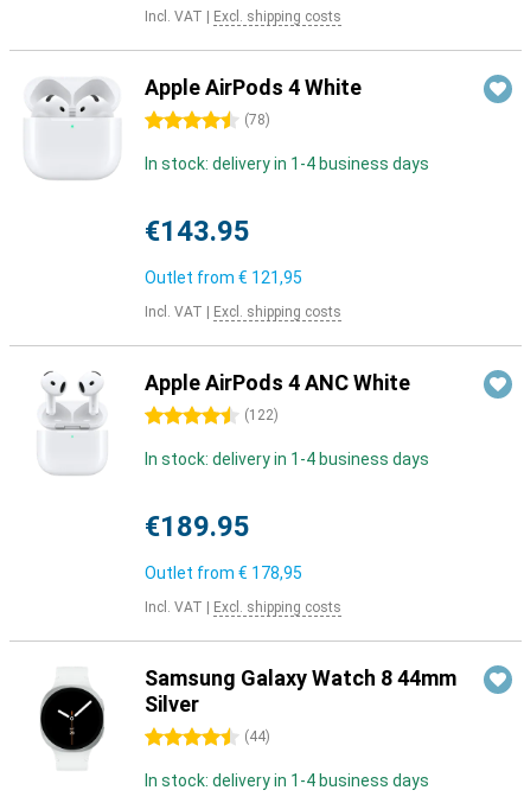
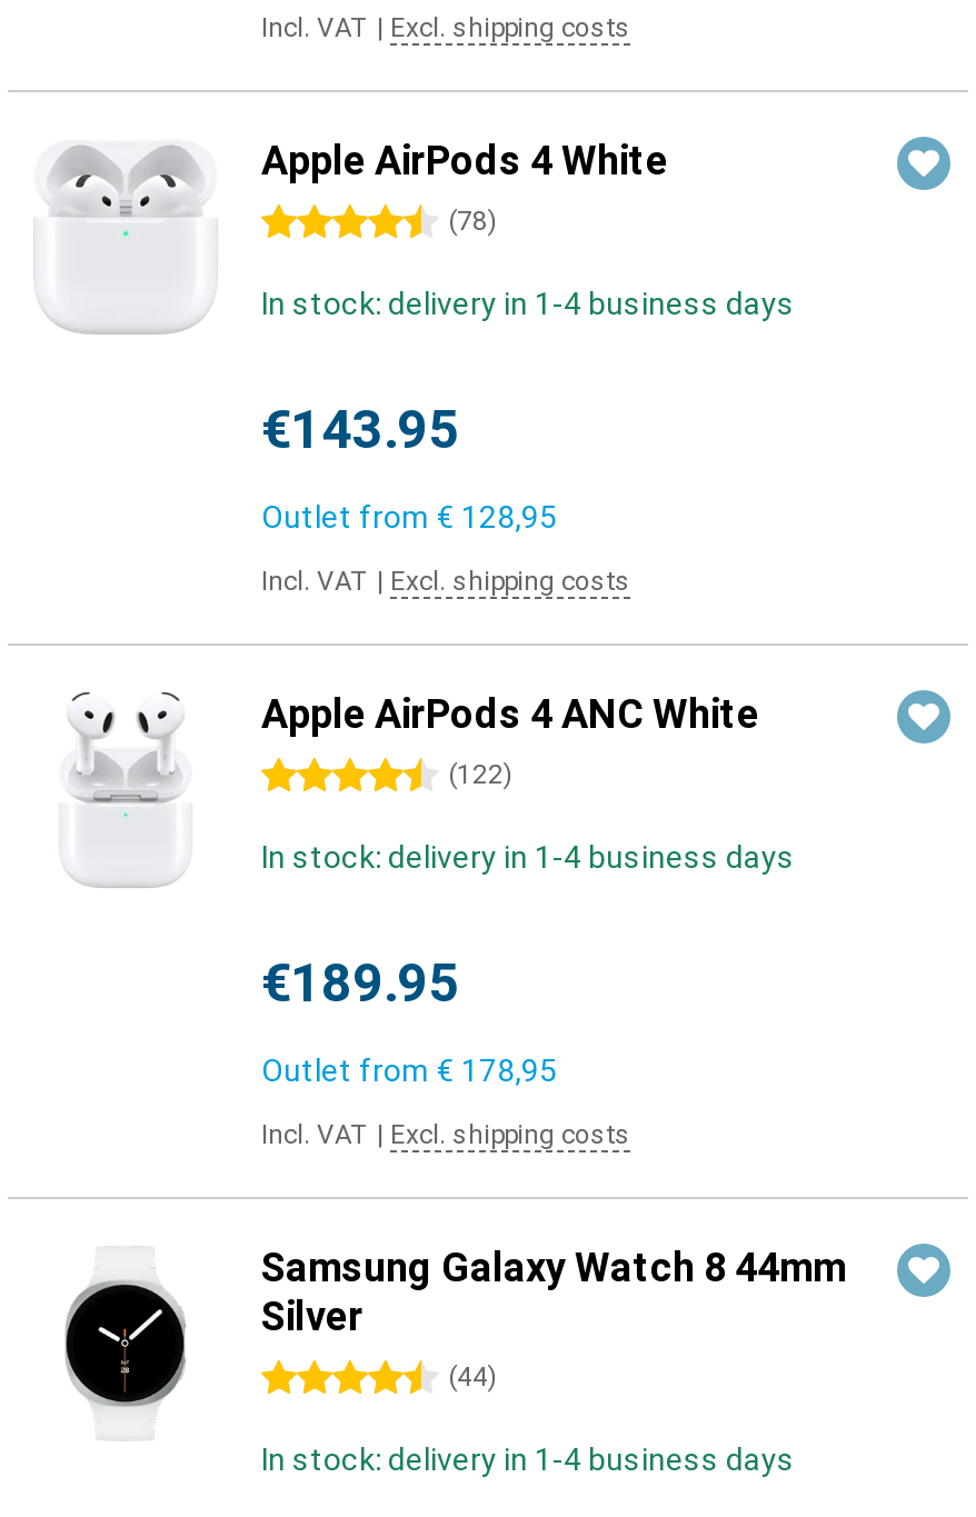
- Outlet from € 121,95
+ Outlet from € 128,95
